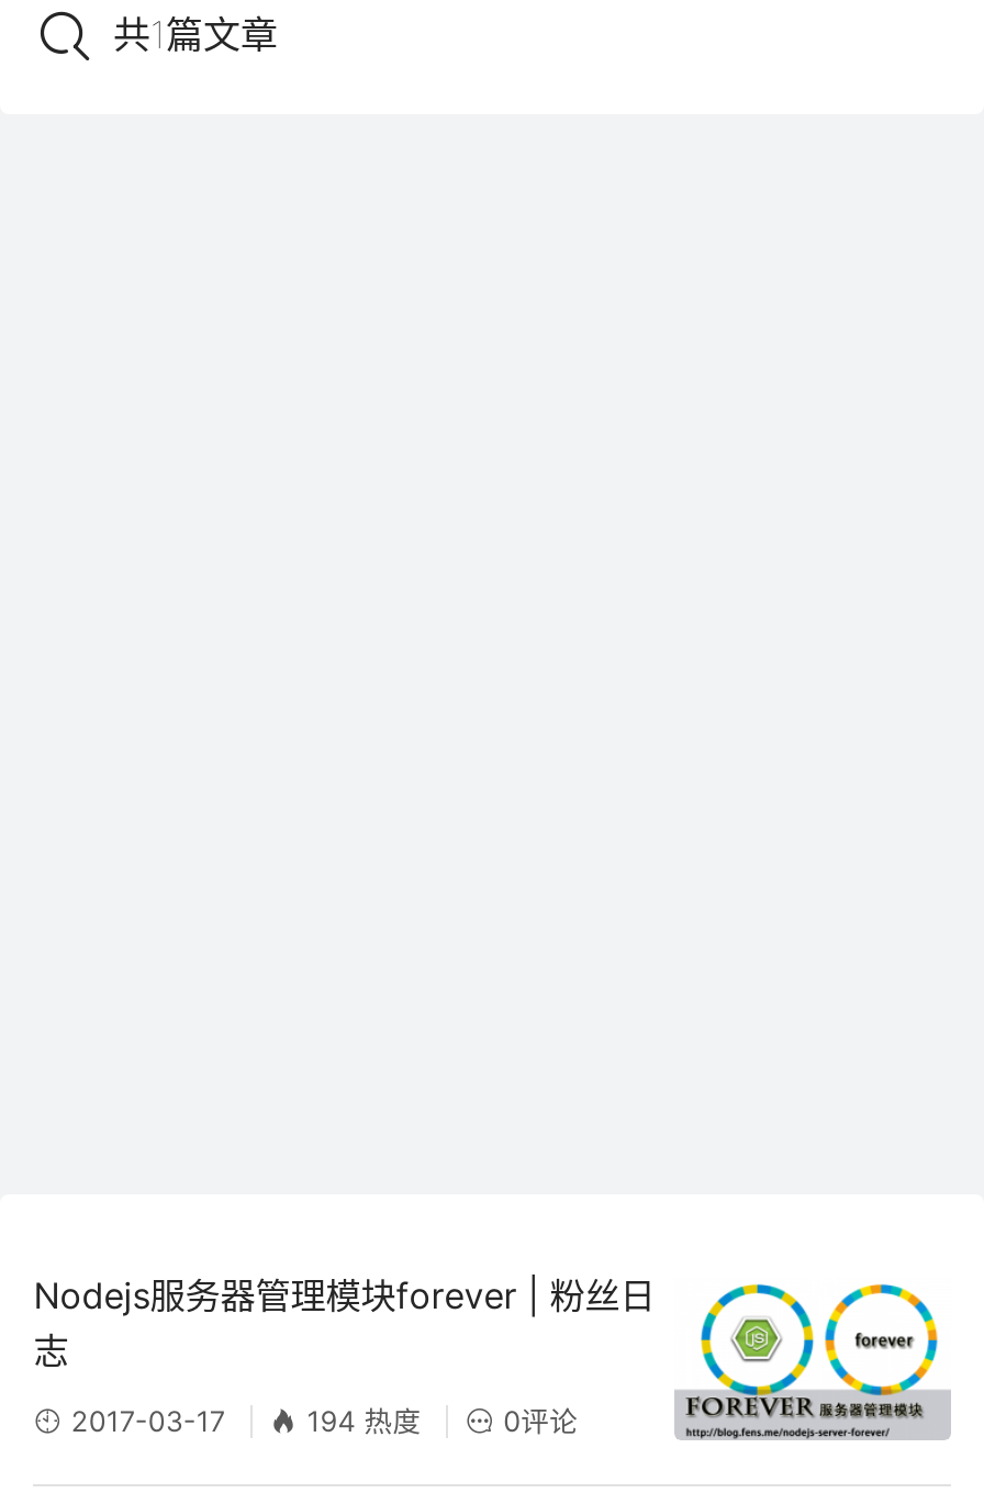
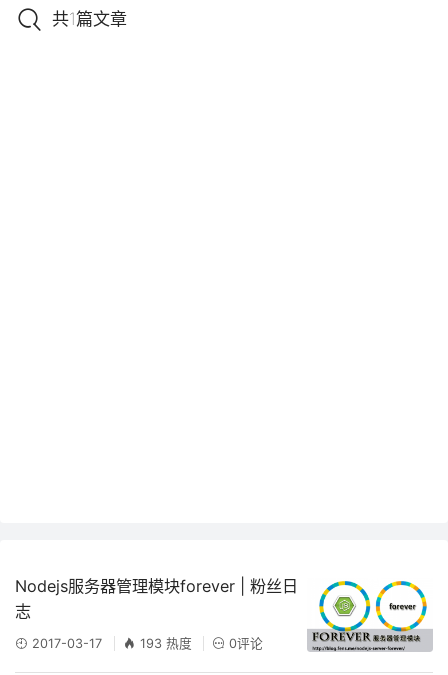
- 194 热度
+ 193 热度
